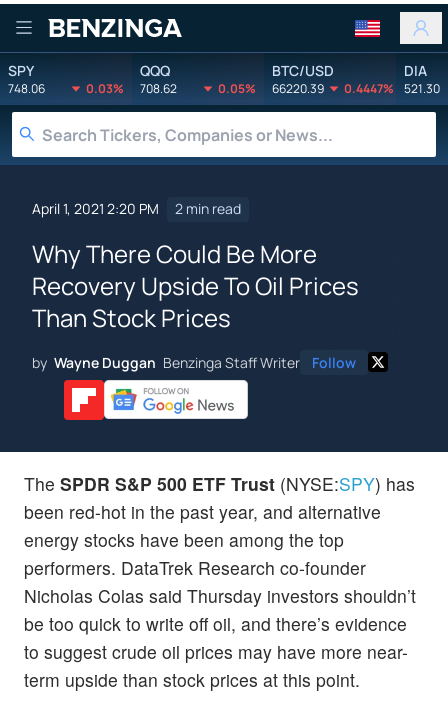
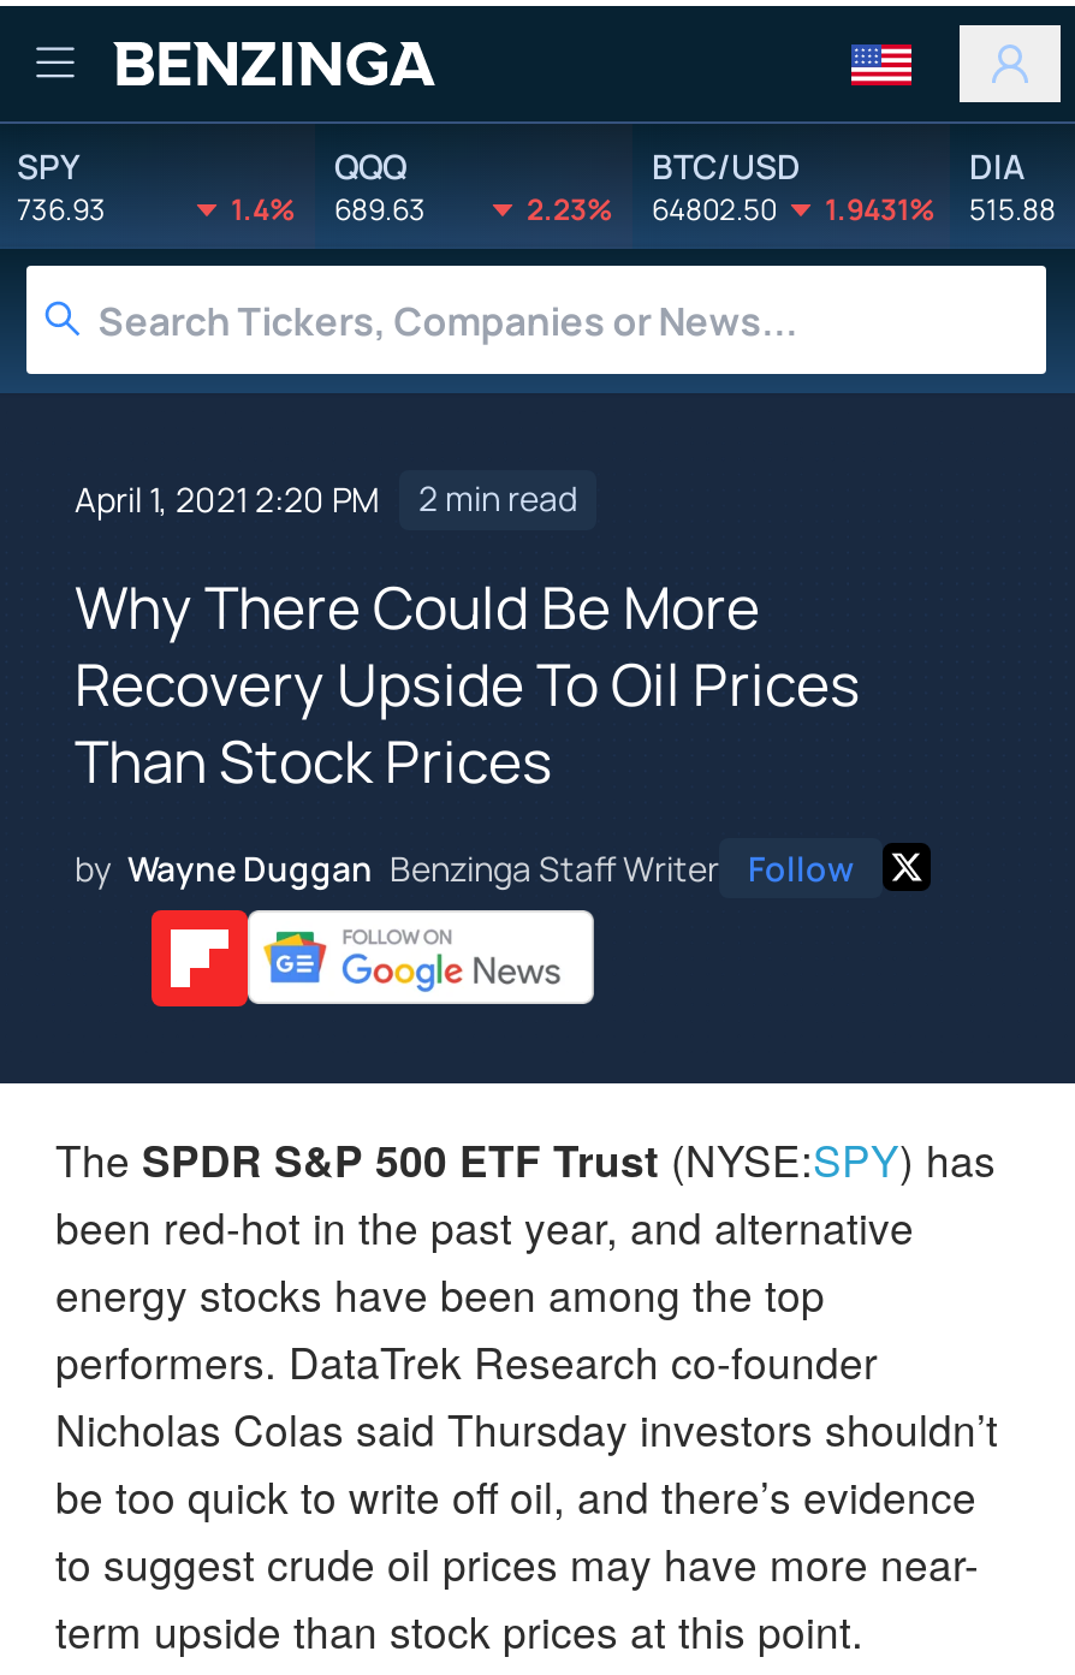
- 748.06
+ 736.93

- 0.03%
+ 1.4%

- 708.62
+ 689.63

- 0.05%
+ 2.23%

- 66220.39
+ 64802.50

- 0.4447%
+ 1.9431%

- 521.30
+ 515.88
